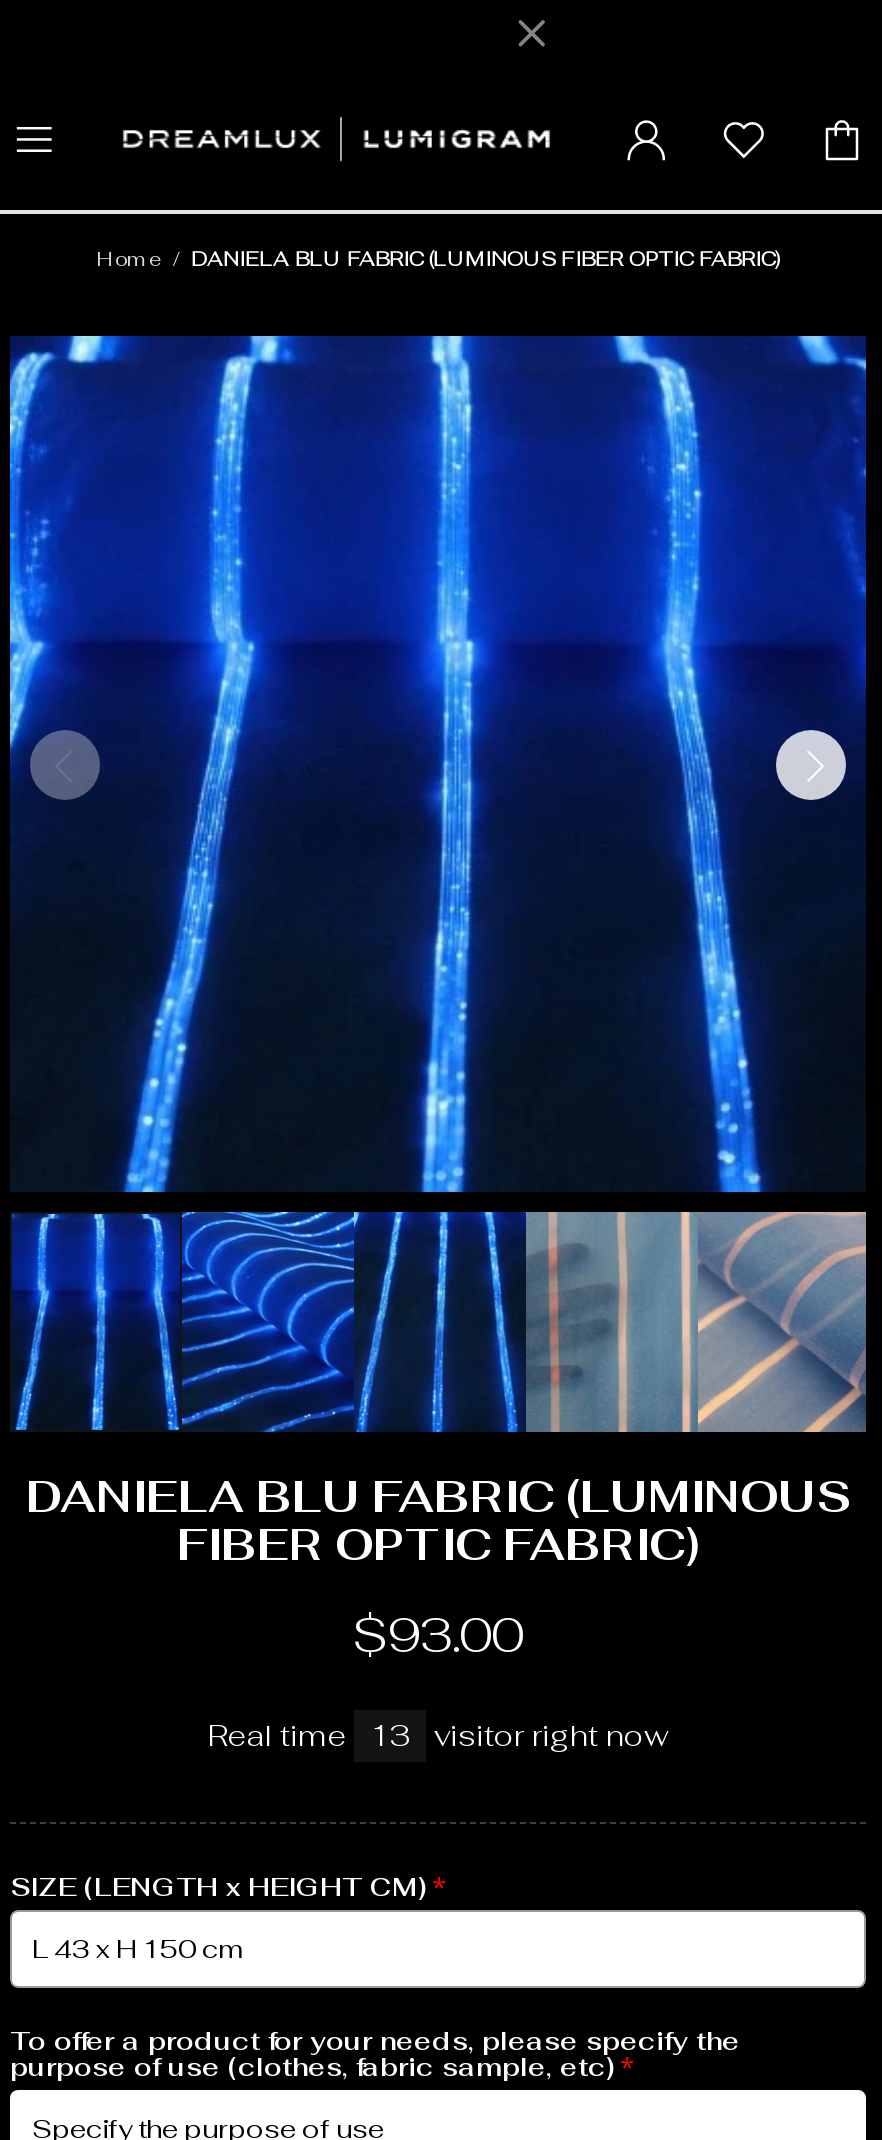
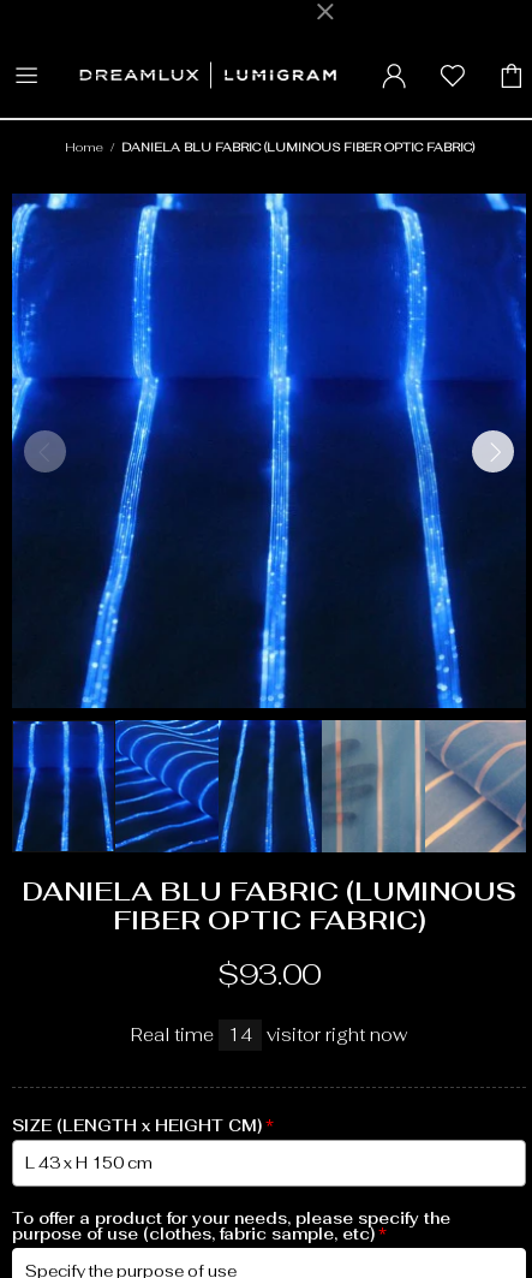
- Real time 13 visitor right now
+ Real time 14 visitor right now
